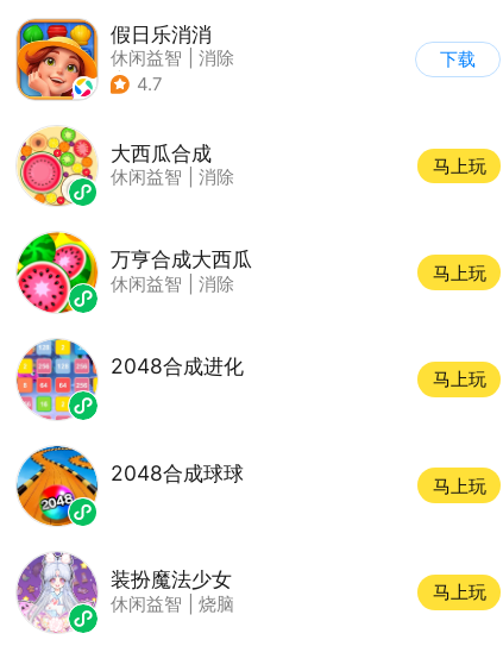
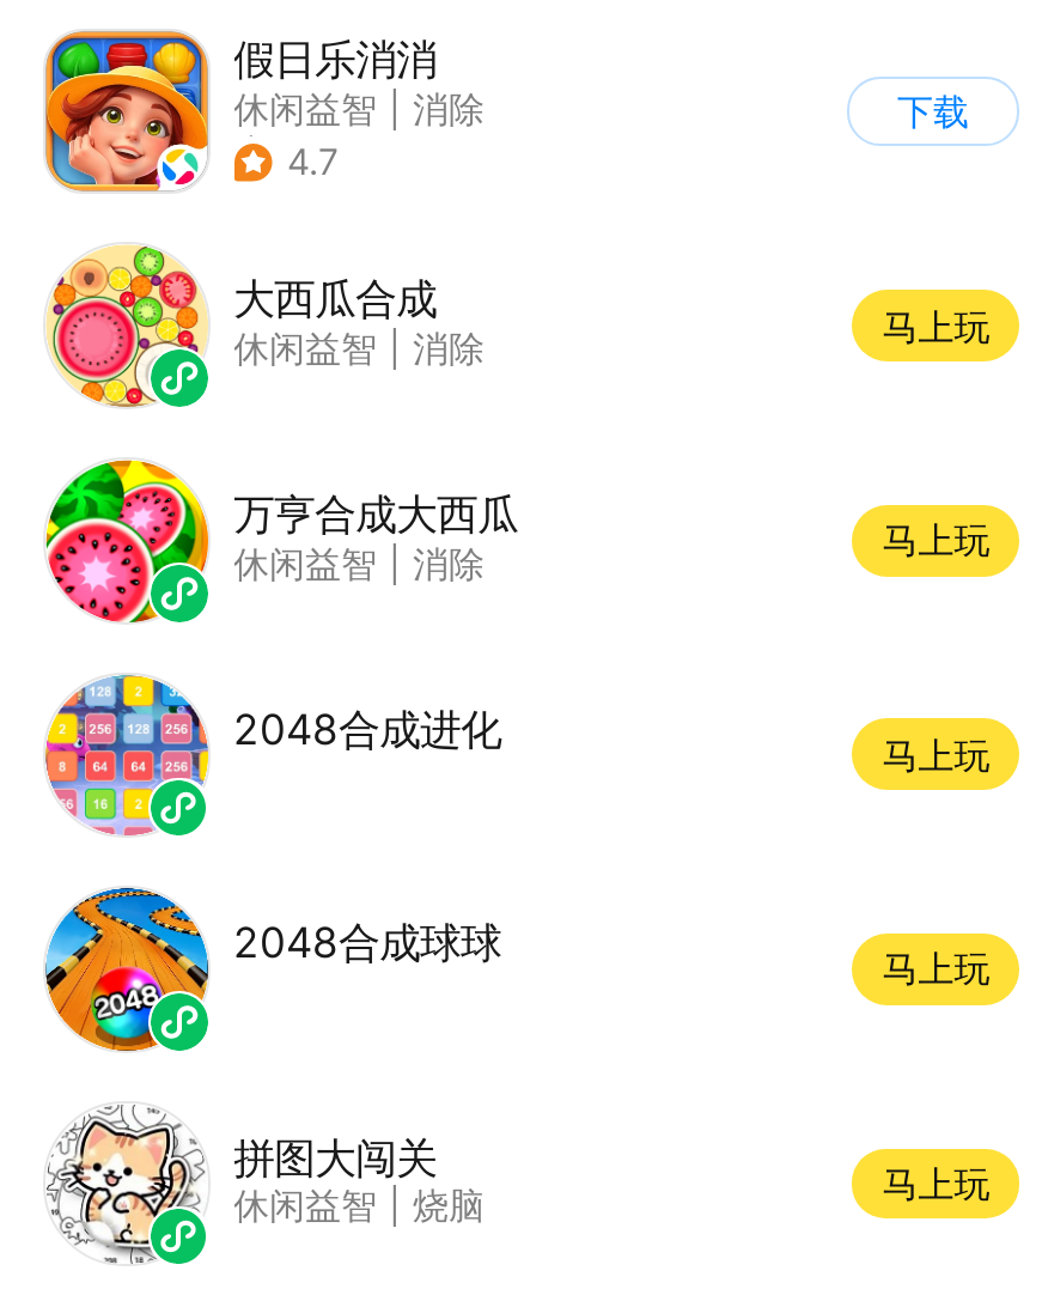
- [image]
- 装扮魔法少女
+ [image]
+ 拼图大闯关
